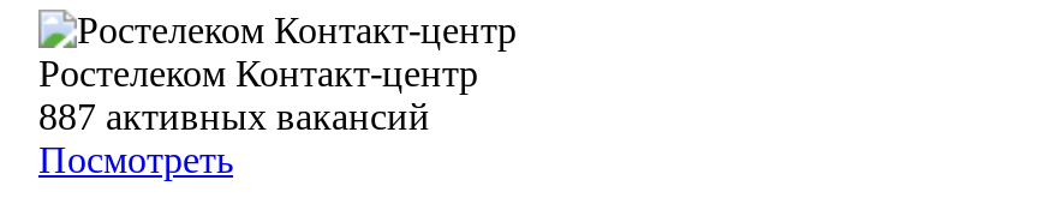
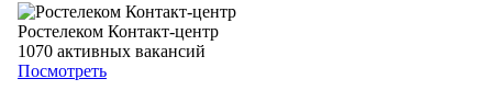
- 887 активных вакансий
+ 1070 активных вакансий
